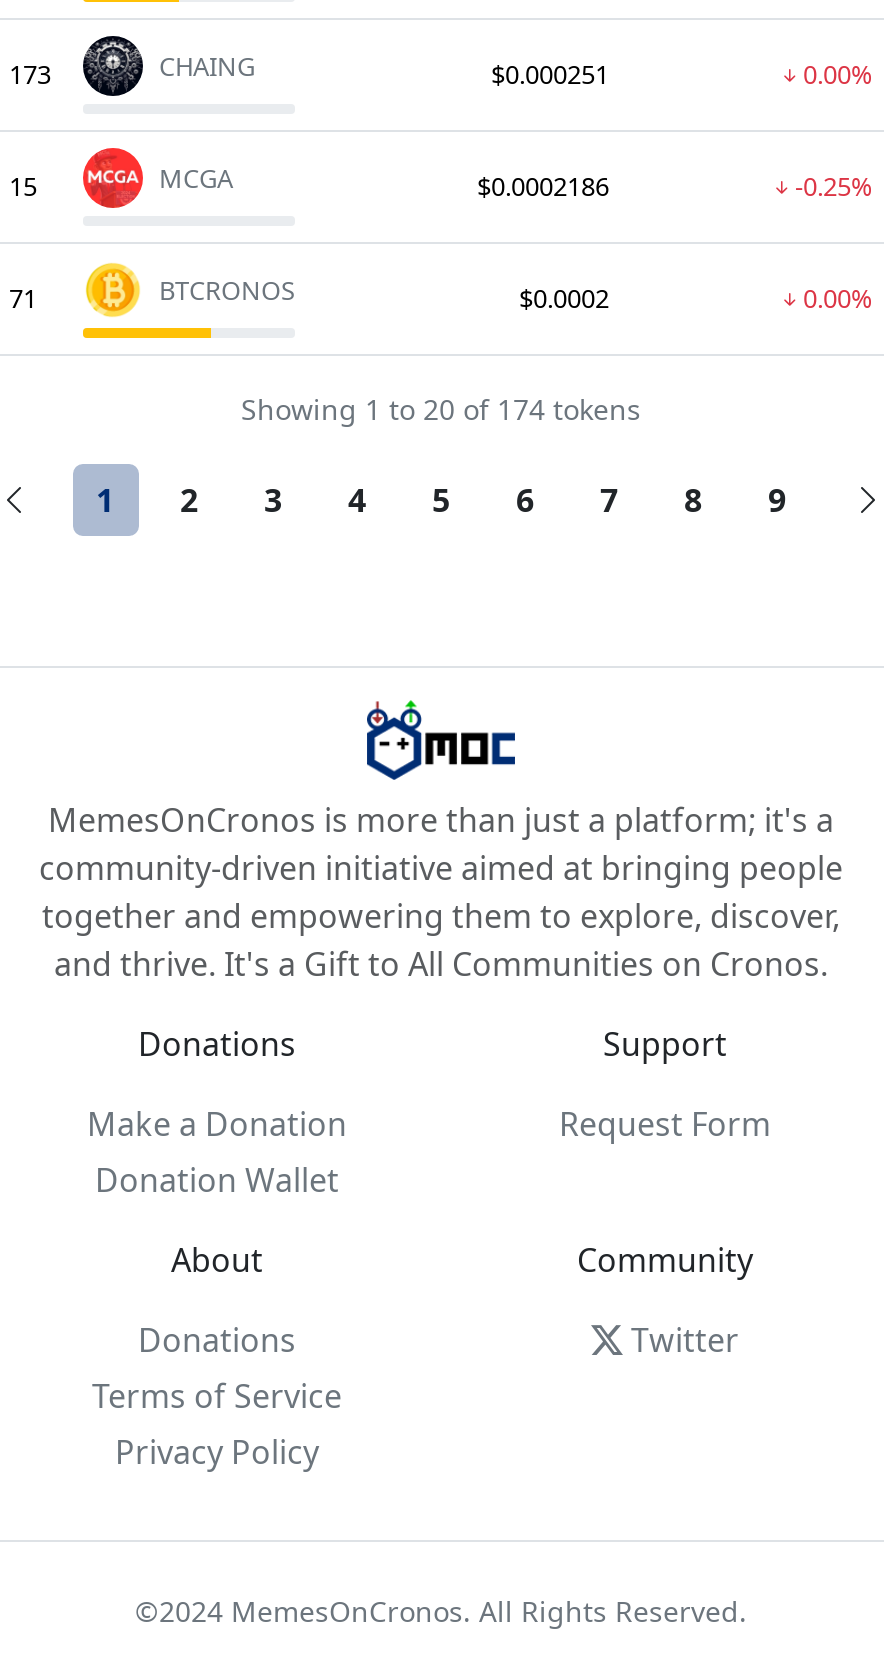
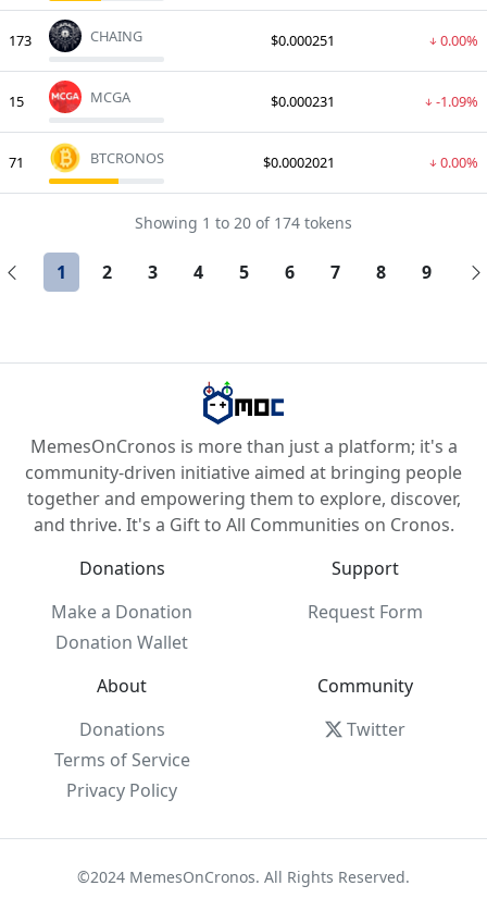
- $0.0002186
+ $0.000231

- -0.25%
+ -1.09%

- $0.0002
+ $0.0002021
